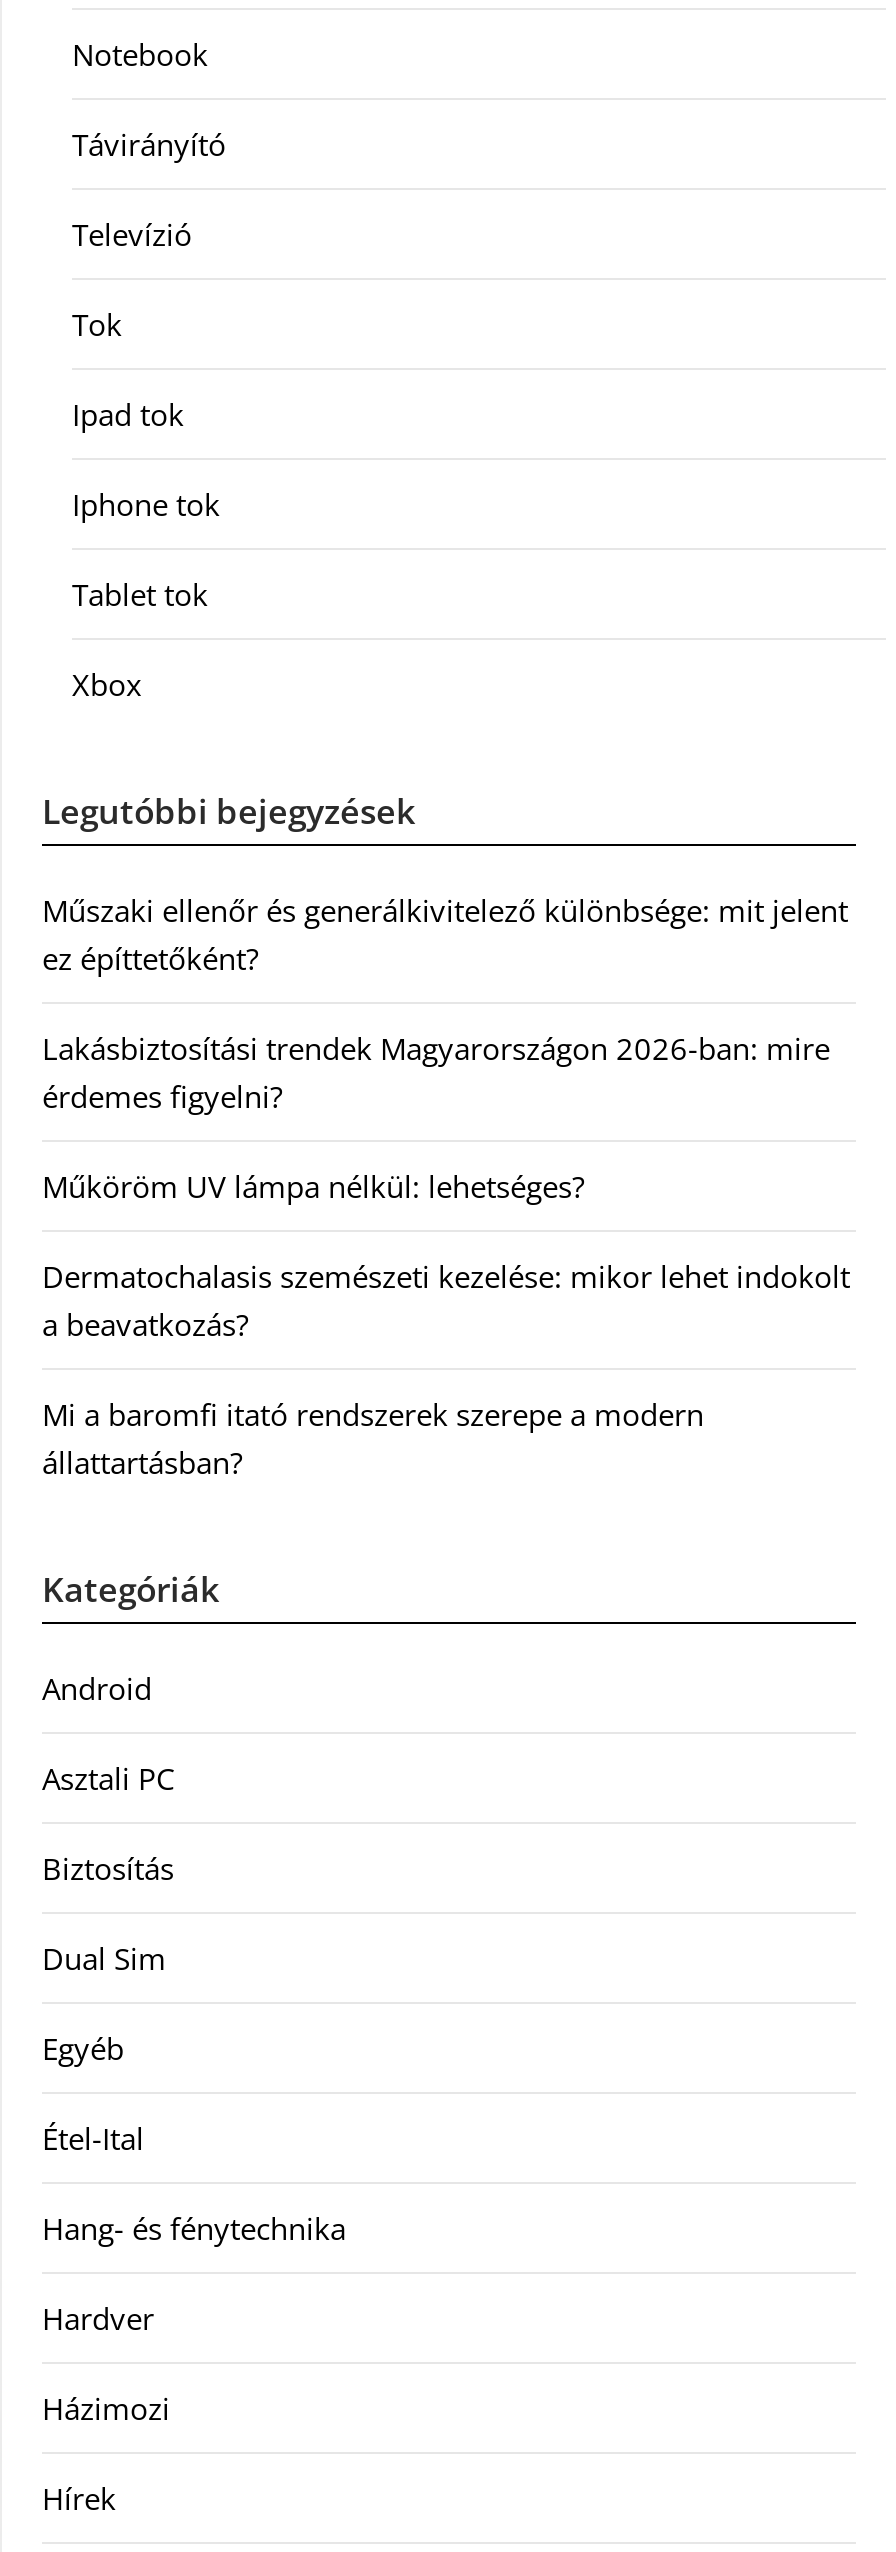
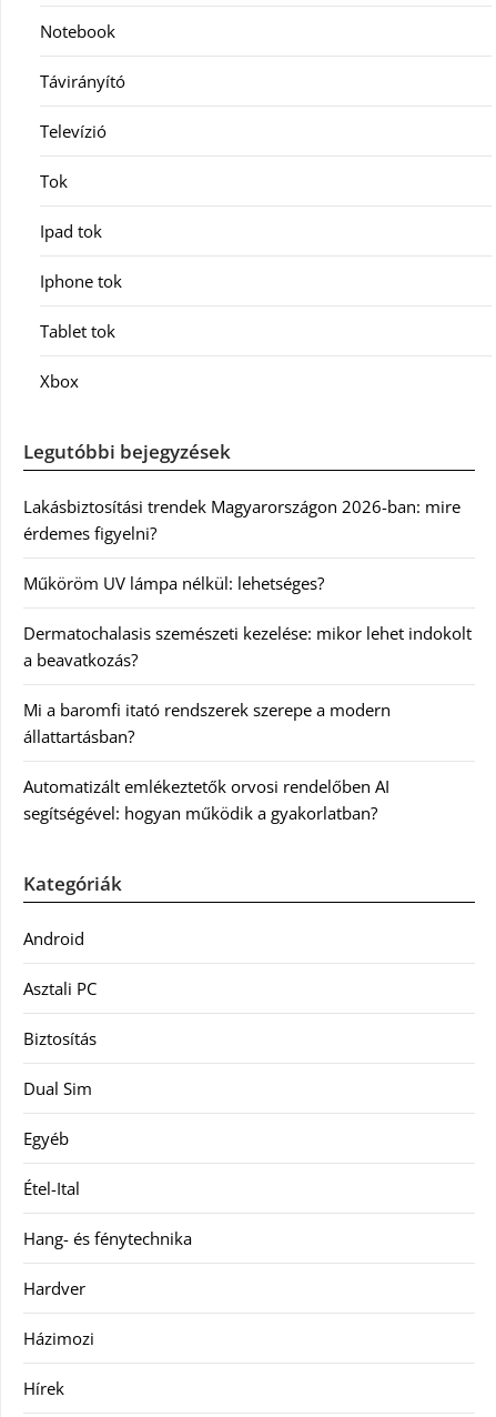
- Műszaki ellenőr és generálkivitelező különbsége: mit jelent
- ez építtetőként?

moved up: Lakásbiztosítási trendek Magyarországon 2026-ban: mire | érdemes figyelni? | Műköröm UV lámpa nélkül: lehetséges? | Dermatochalasis szemészeti kezelése: mikor lehet indokolt | a beavatkozás? | Mi a baromfi itató rendszerek szerepe a modern | állattartásban?

+ Automatizált emlékeztetők orvosi rendelőben AI
+ segítségével: hogyan működik a gyakorlatban?
